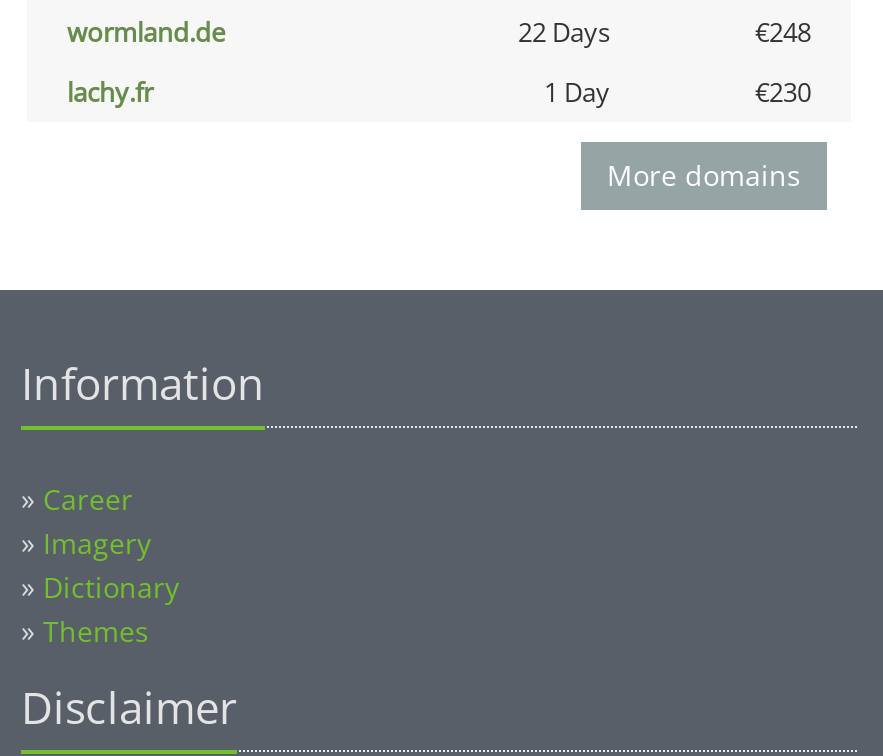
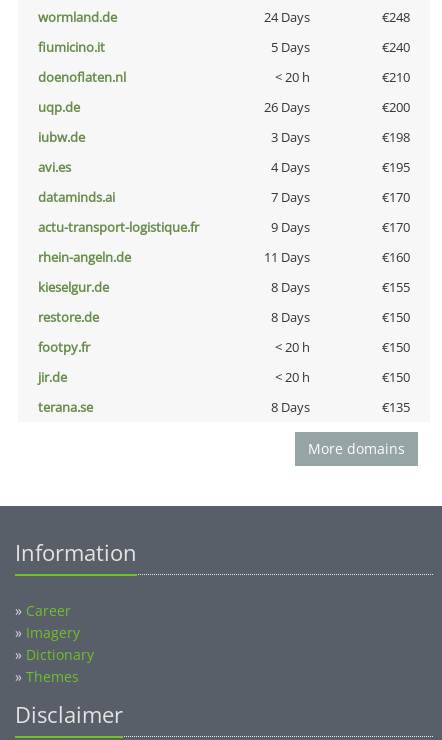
- 22 Days
+ 24 Days

- lachy.fr
- 1 Day
- €230
+ fiumicino.it
+ 5 Days
+ €240
+ doenoflaten.nl
+ < 20 h
+ €210
+ uqp.de
+ 26 Days
+ €200
+ iubw.de
+ 3 Days
+ €198
+ avi.es
+ 4 Days
+ €195
+ dataminds.ai
+ 7 Days
+ €170
+ actu-transport-logistique.fr
+ 9 Days
+ €170
+ rhein-angeln.de
+ 11 Days
+ €160
+ kieselgur.de
+ 8 Days
+ €155
+ restore.de
+ 8 Days
+ €150
+ footpy.fr
+ < 20 h
+ €150
+ jir.de
+ < 20 h
+ €150
+ terana.se
+ 8 Days
+ €135
